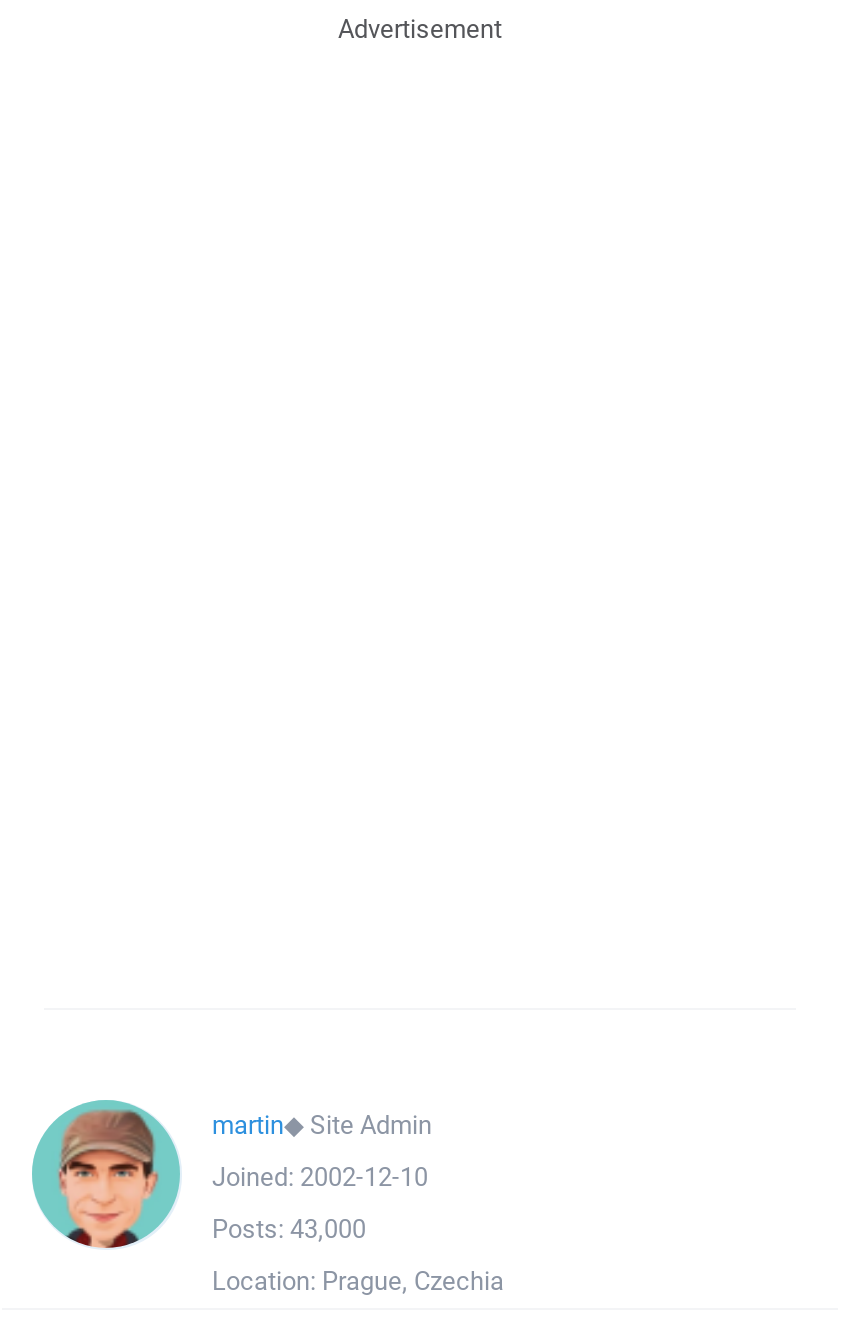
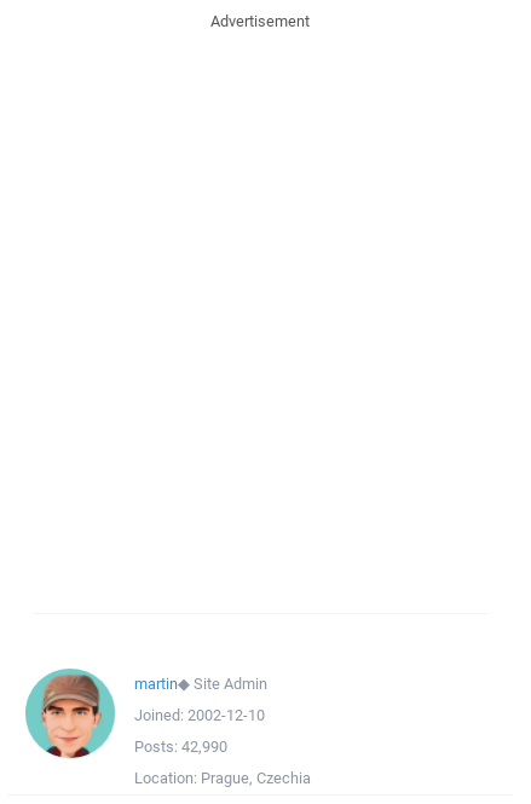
- Posts: 43,000
+ Posts: 42,990
